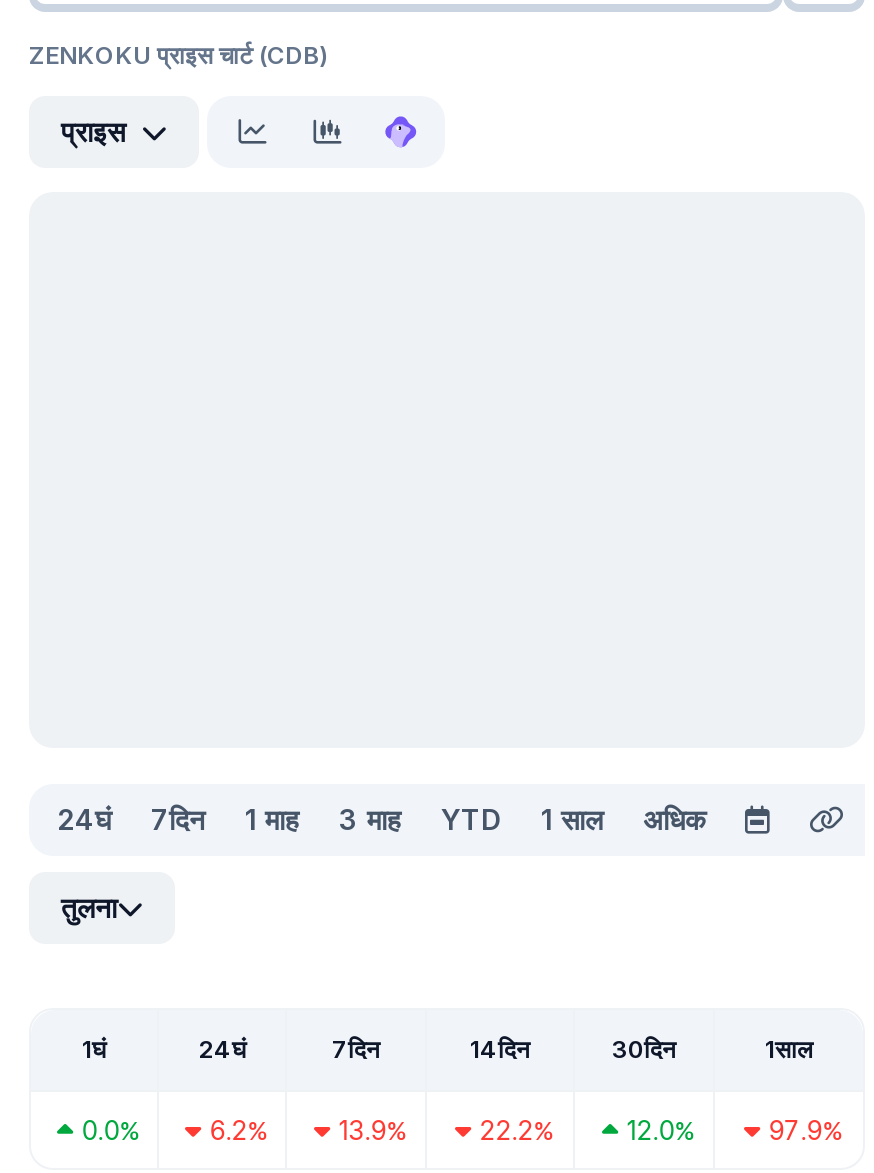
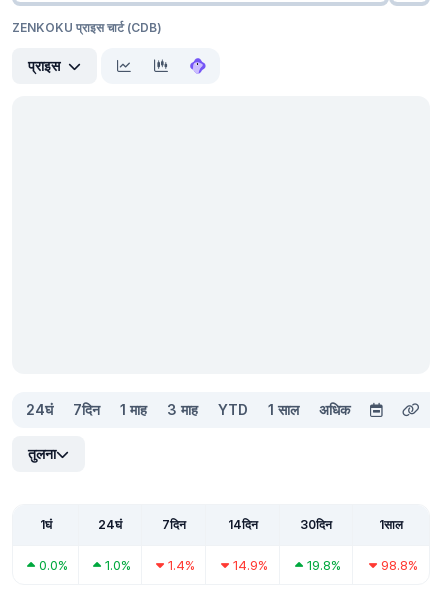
- 6.2%
+ 1.0%

- 13.9%
+ 1.4%

- 22.2%
+ 14.9%

- 12.0%
+ 19.8%

- 97.9%
+ 98.8%
